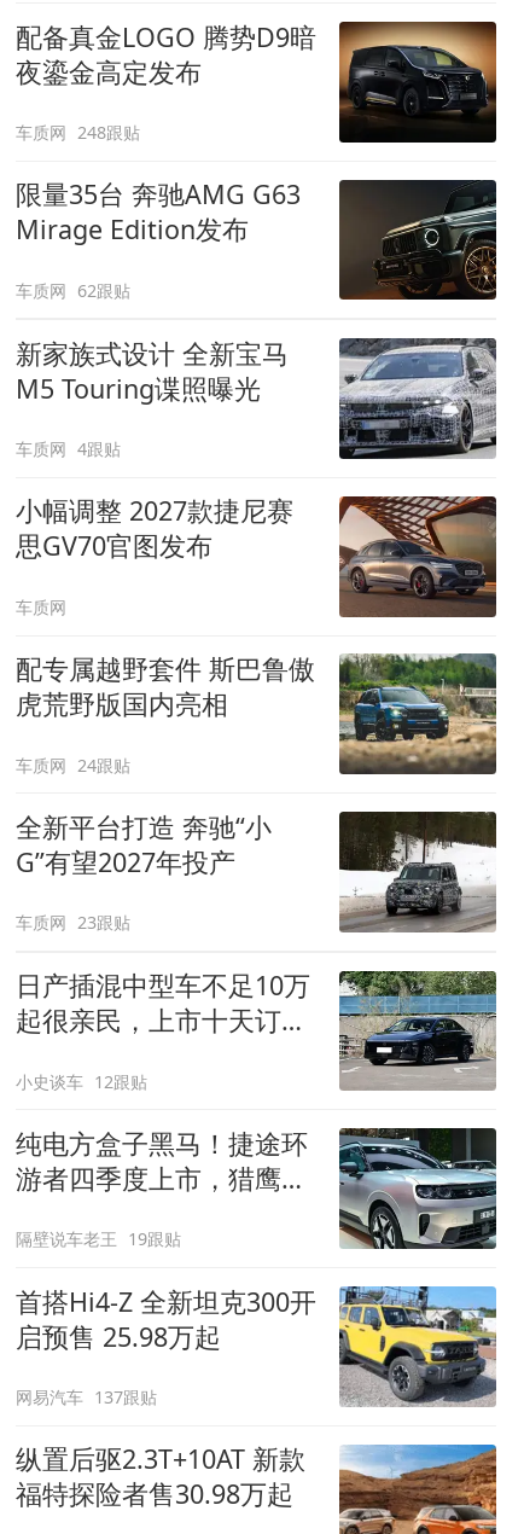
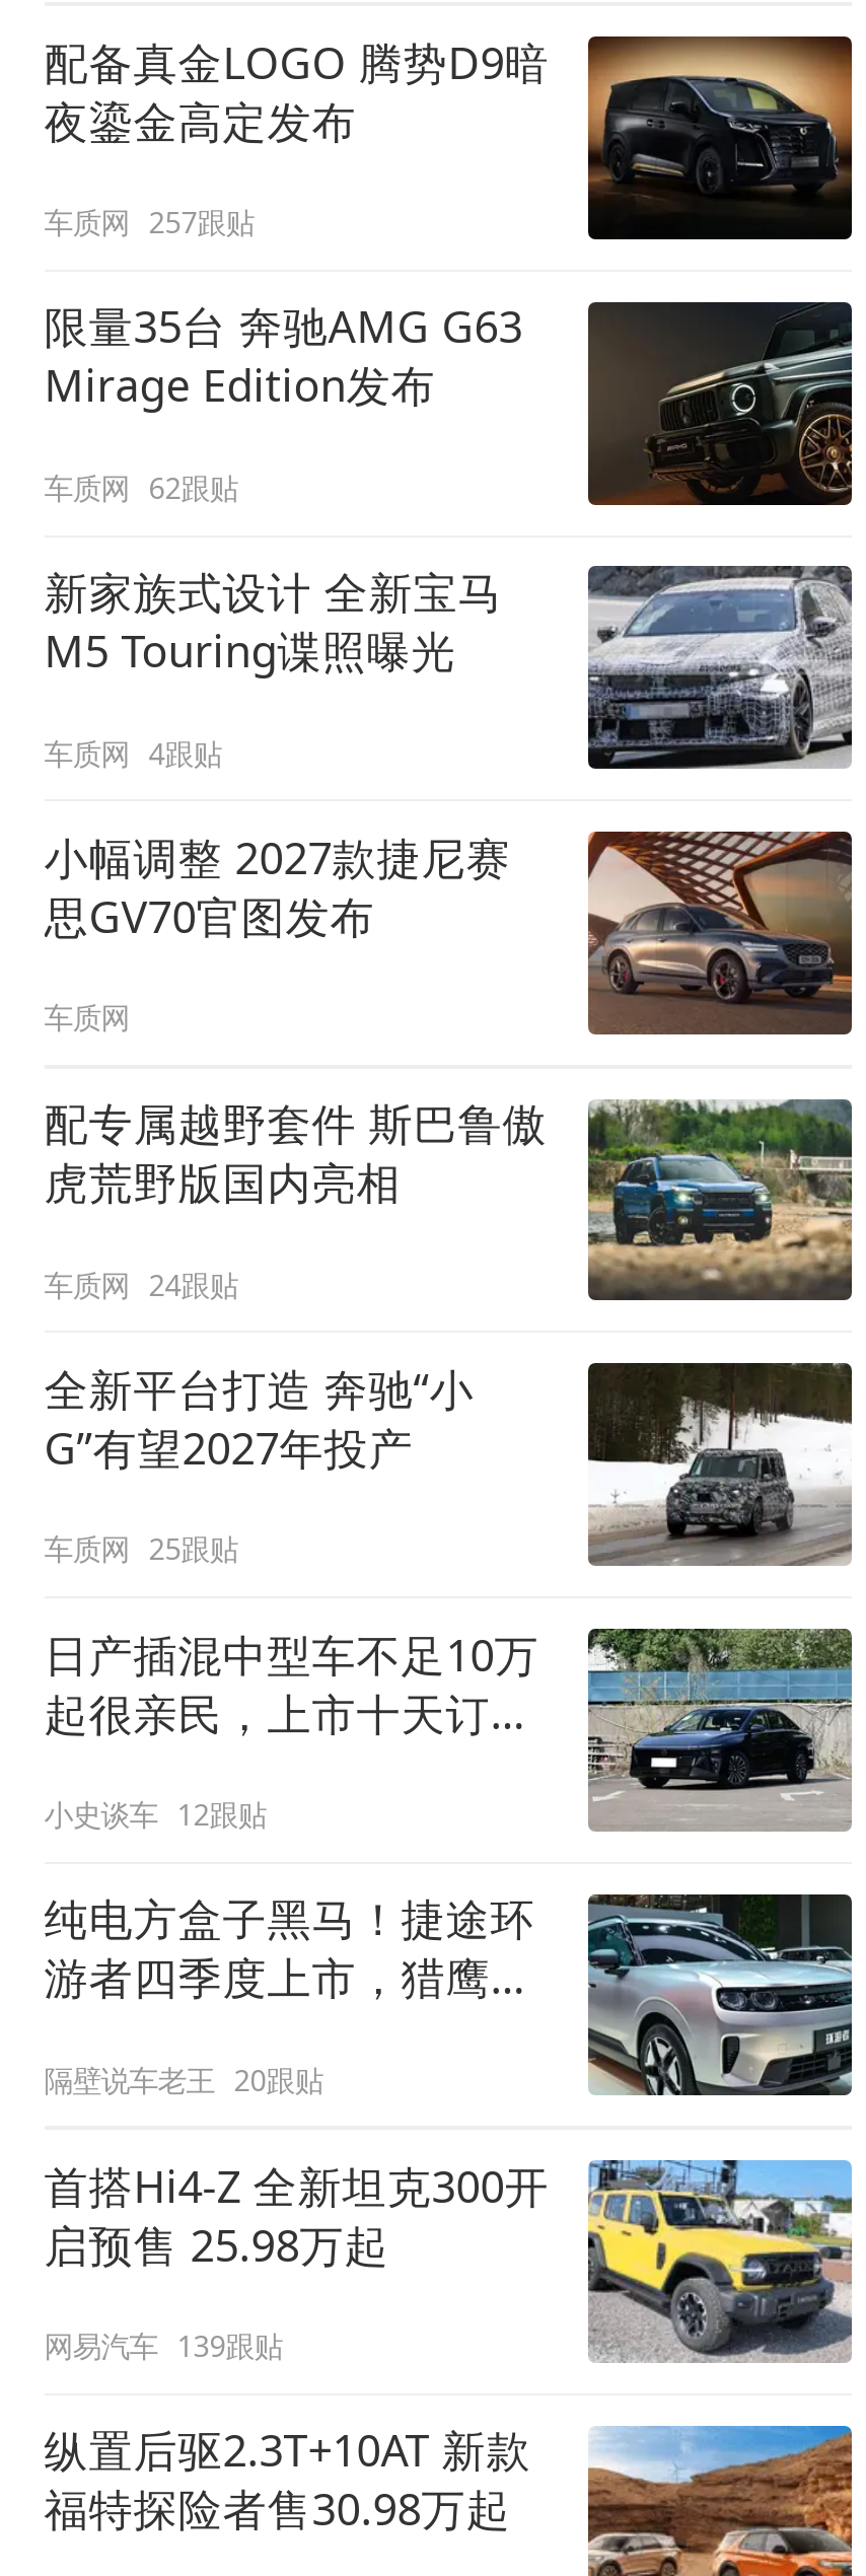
- 车质网 248跟贴
+ 车质网 257跟贴

- 车质网 23跟贴
+ 车质网 25跟贴

- 隔壁说车老王 19跟贴
+ 隔壁说车老王 20跟贴

- 网易汽车 137跟贴
+ 网易汽车 139跟贴
